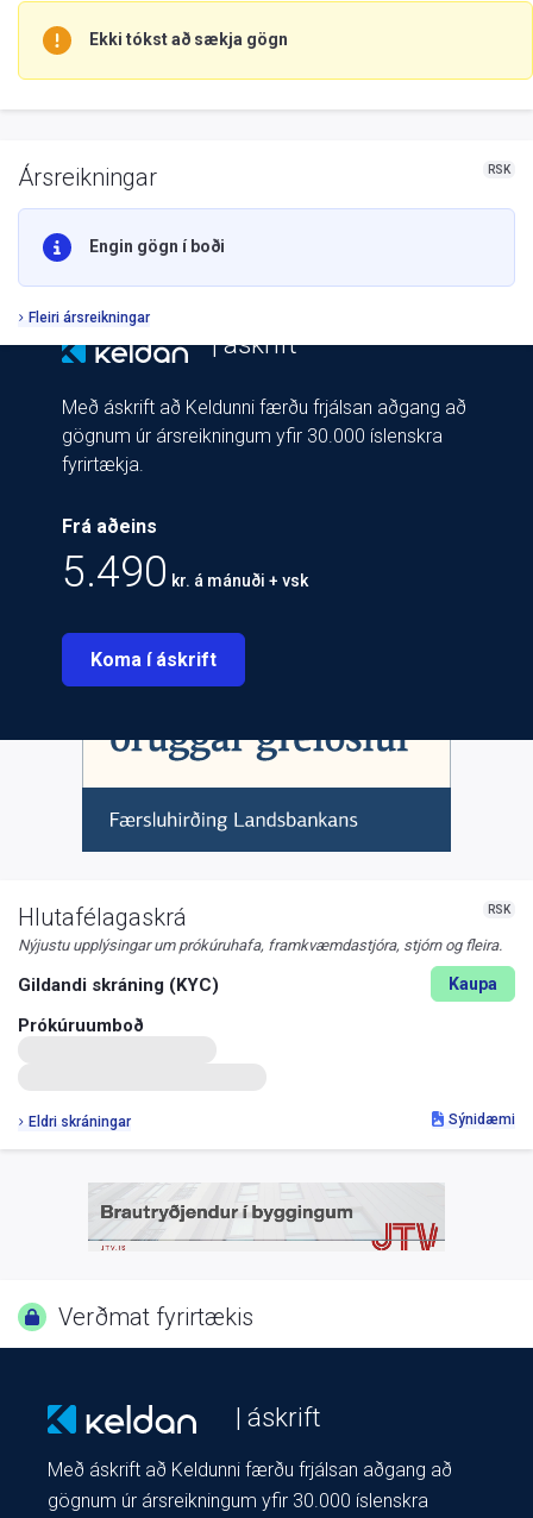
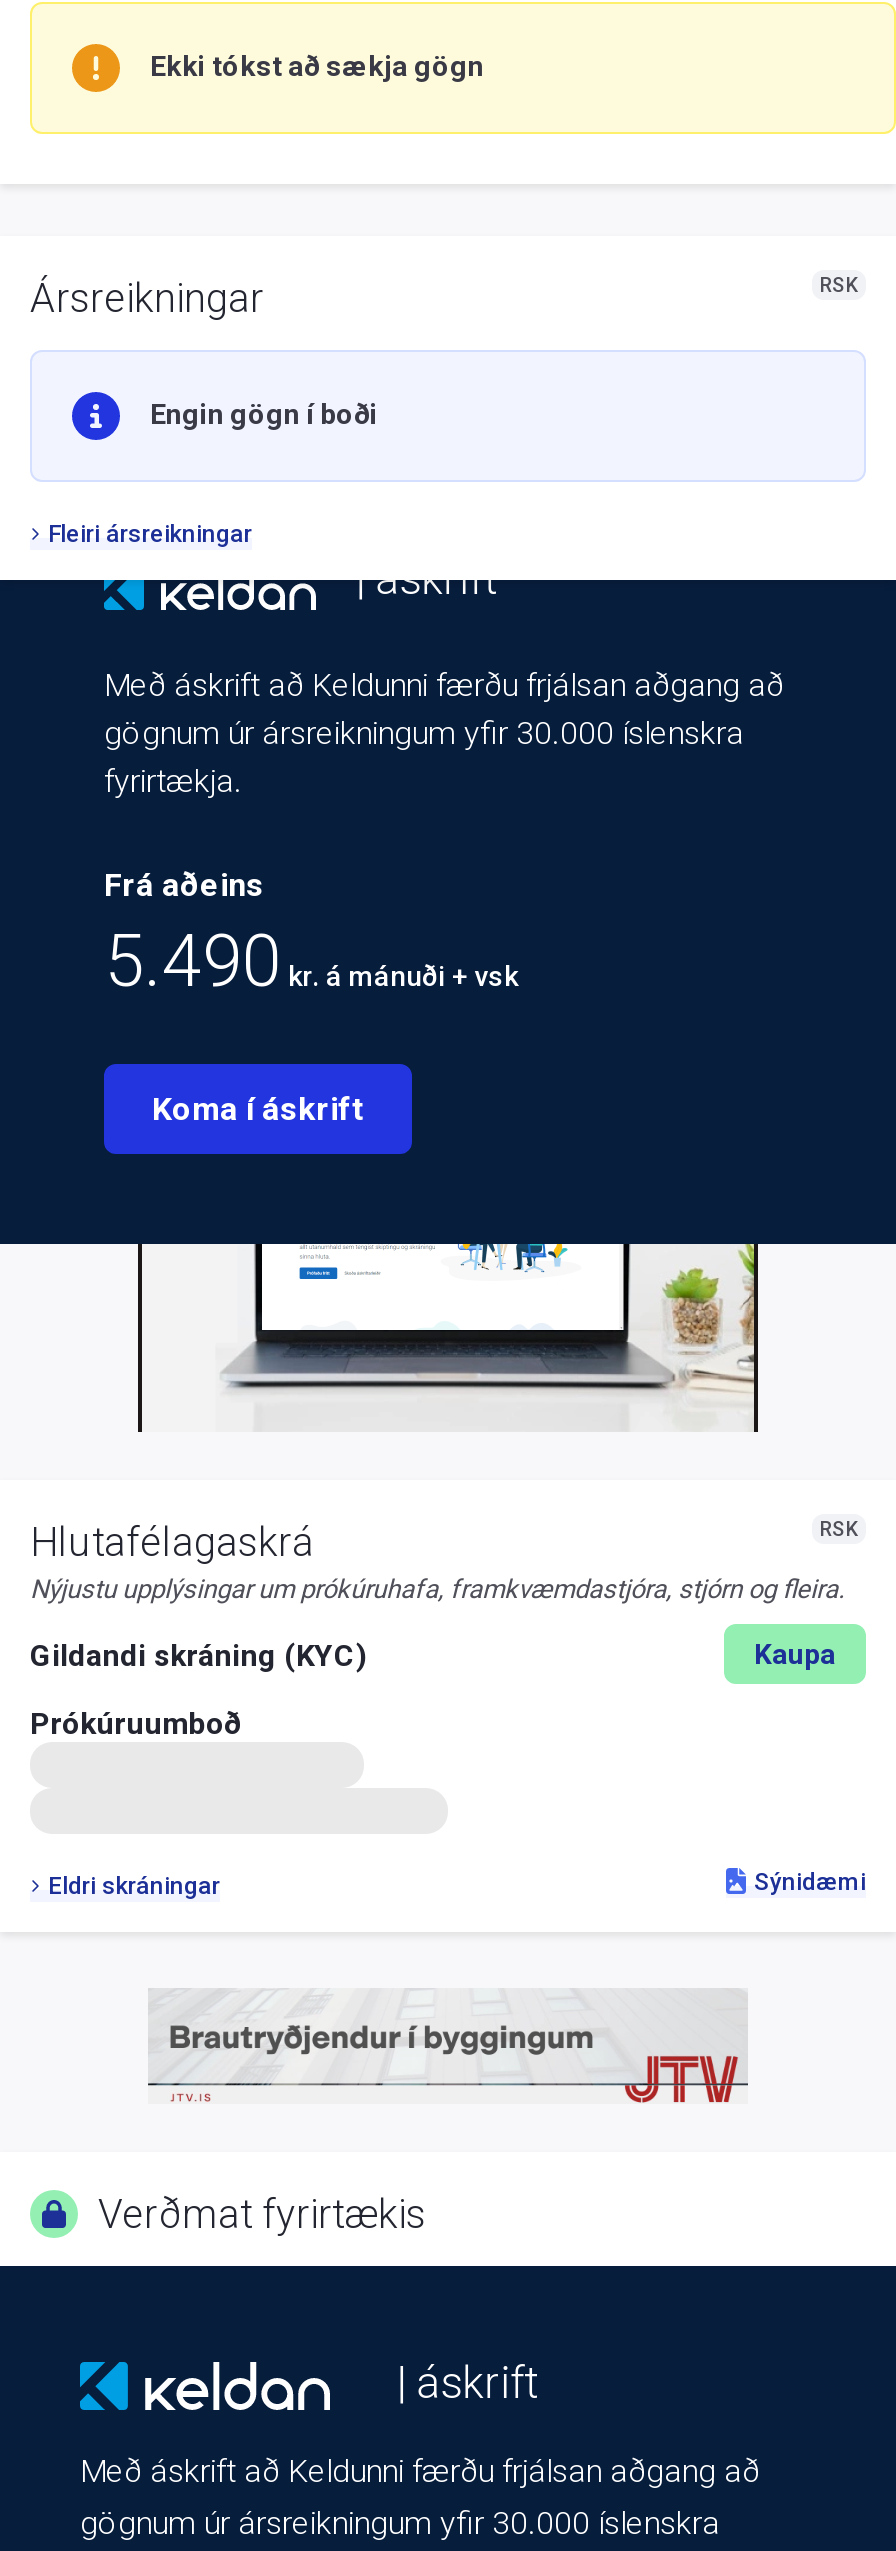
- [image]
+ [image]
